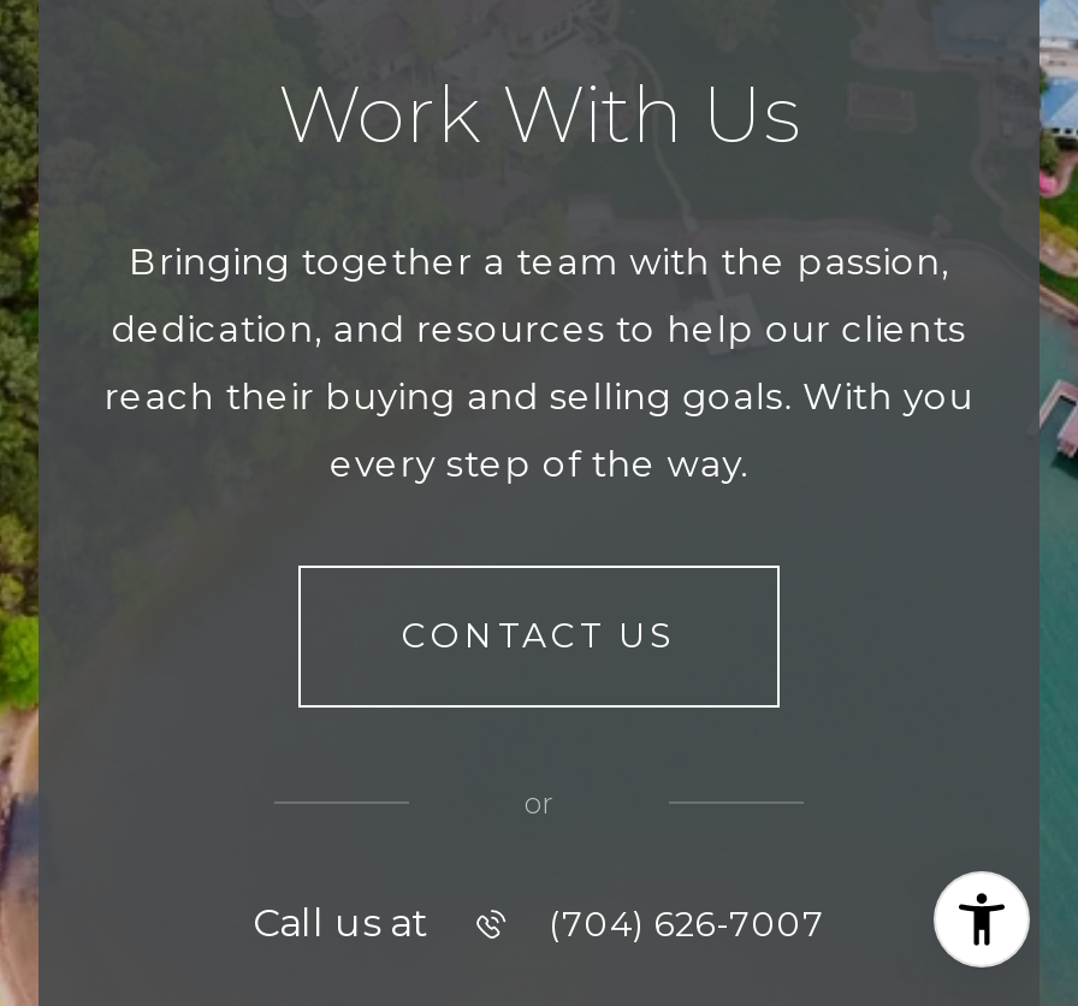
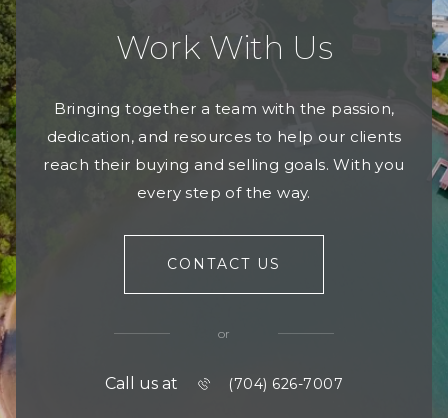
- [image]
